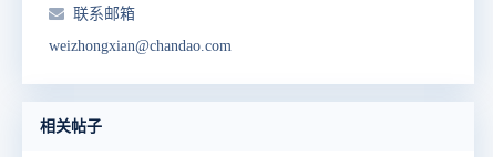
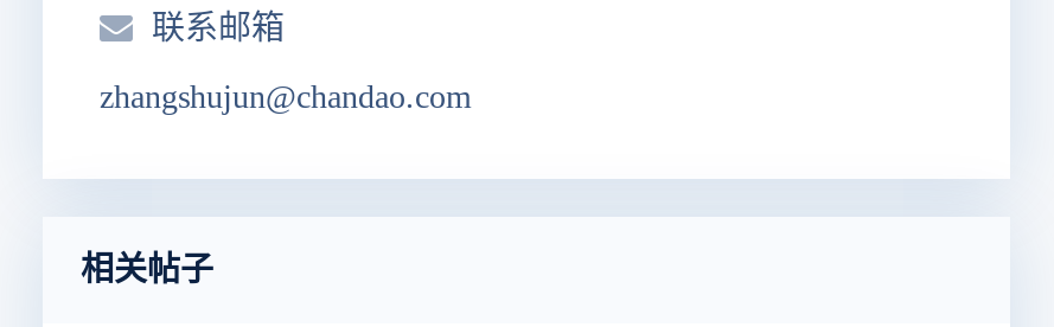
- weizhongxian@chandao.com
+ zhangshujun@chandao.com
